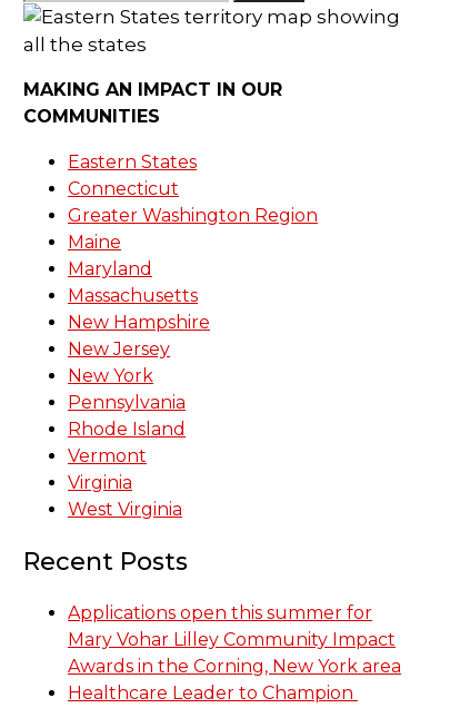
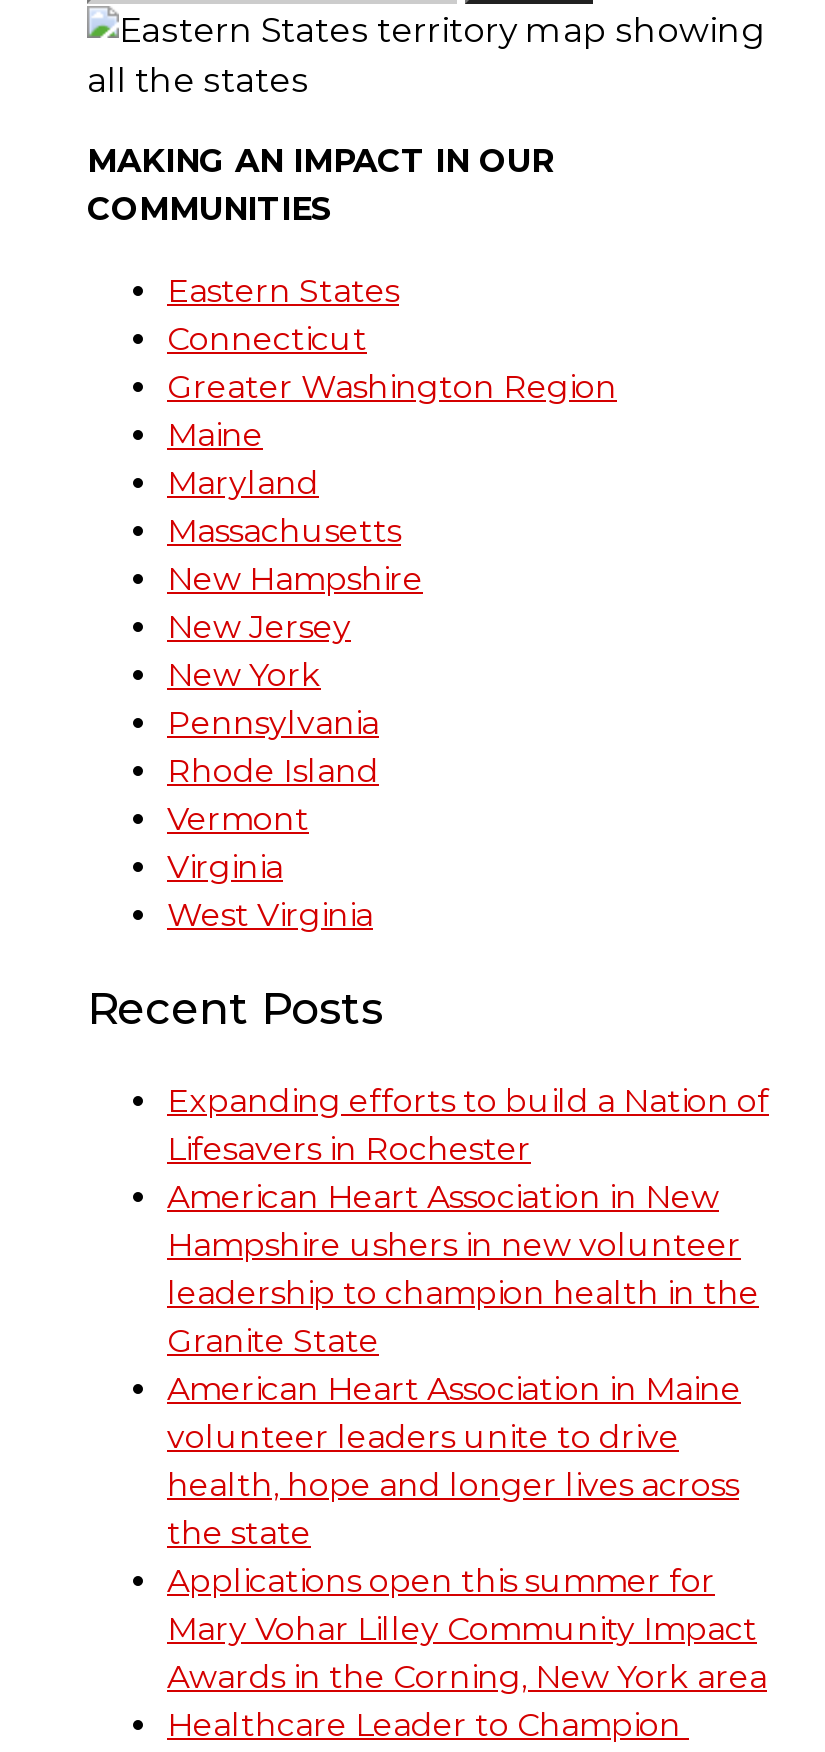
+ Expanding efforts to build a Nation of
+ Lifesavers in Rochester
+ American Heart Association in New
+ Hampshire ushers in new volunteer
+ leadership to champion health in the
+ Granite State
+ American Heart Association in Maine
+ volunteer leaders unite to drive
+ health, hope and longer lives across
+ the state
